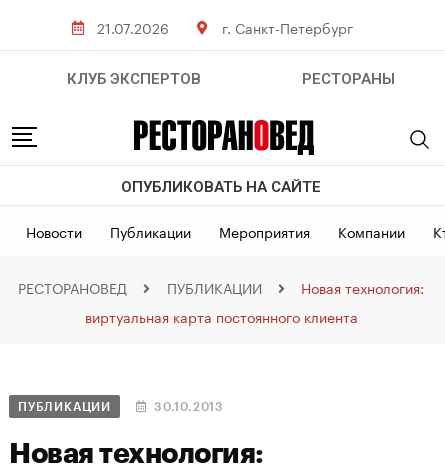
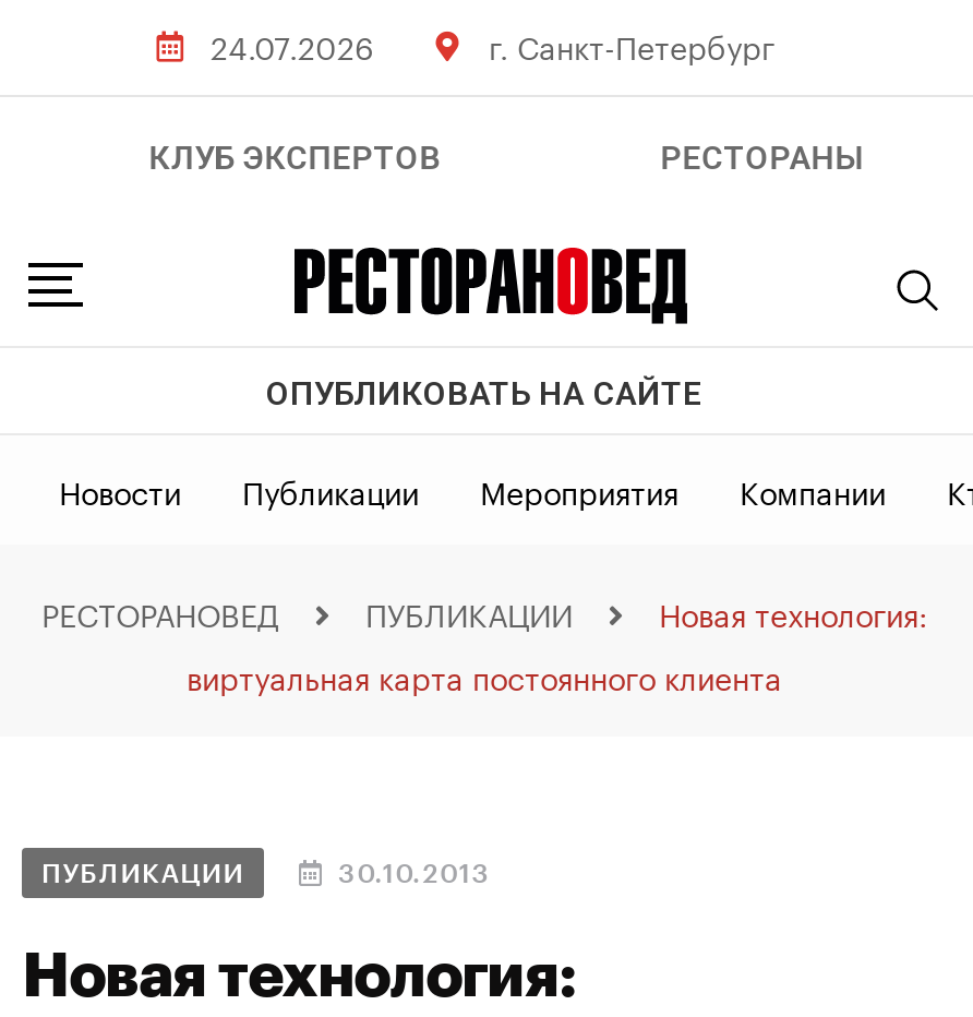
- 21.07.2026
+ 24.07.2026
